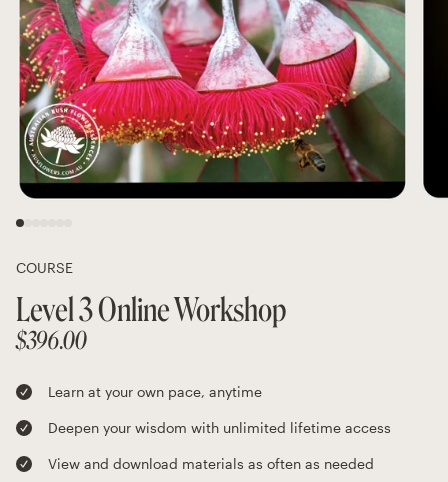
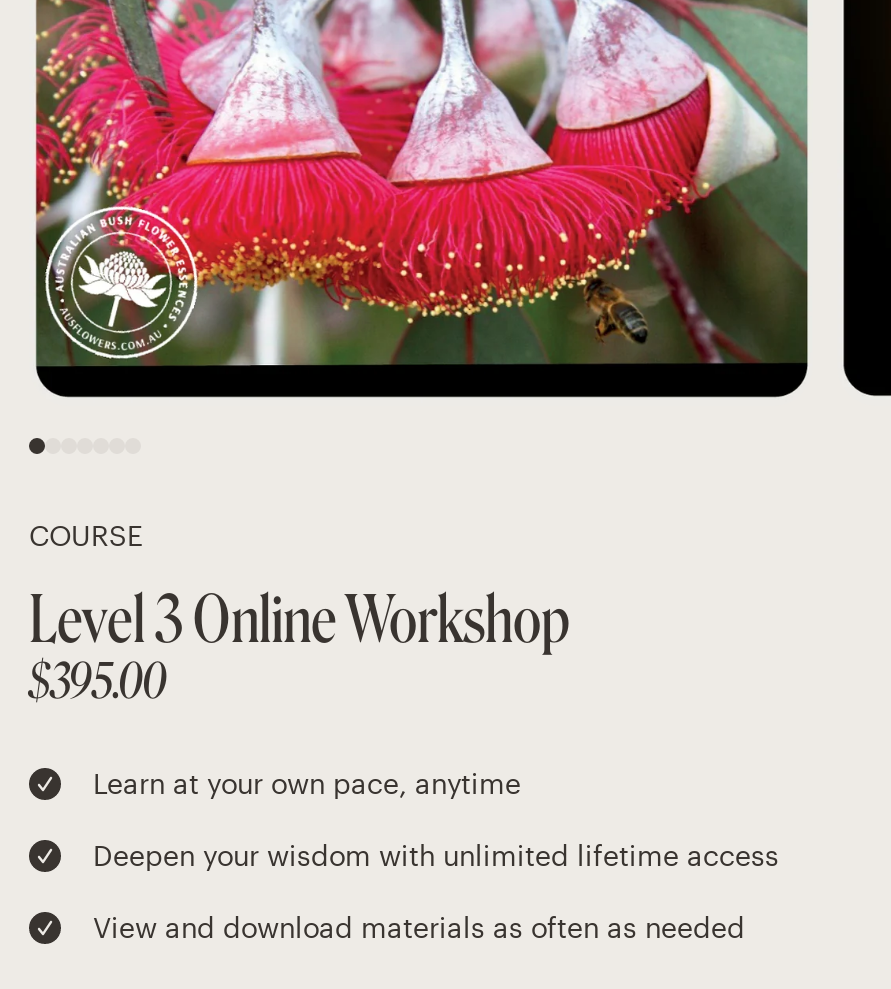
- $396.00
+ $395.00
